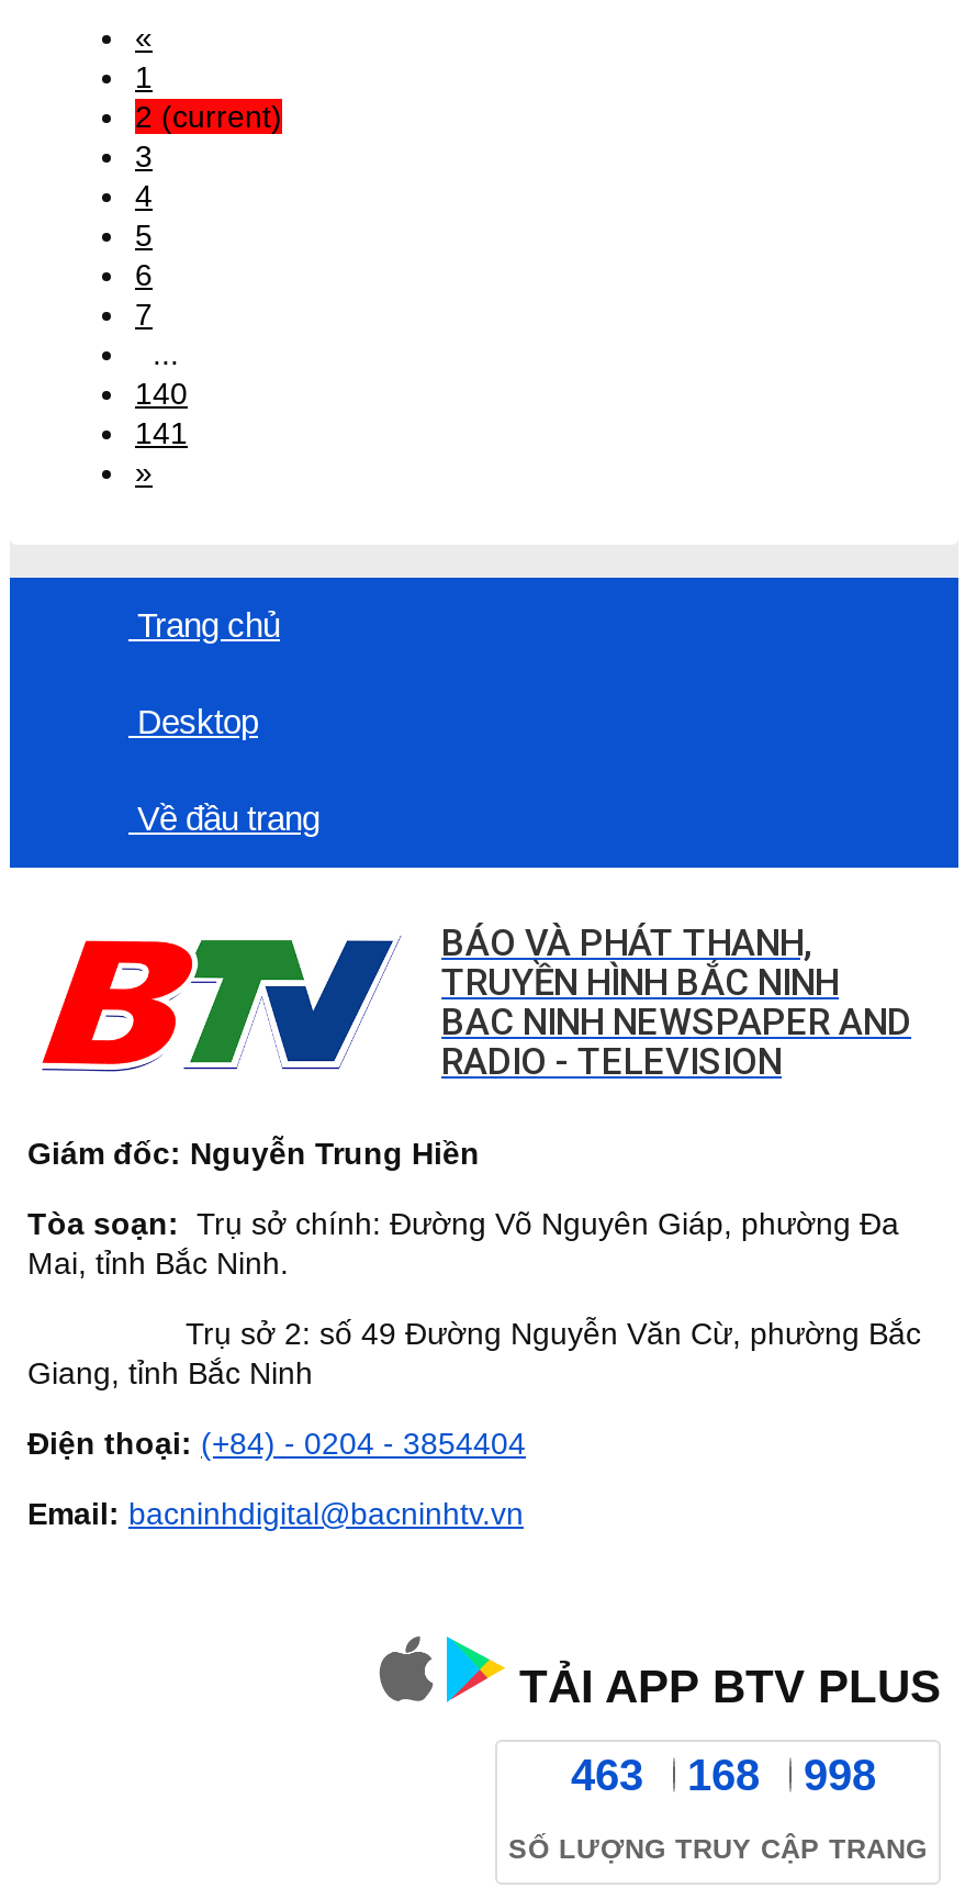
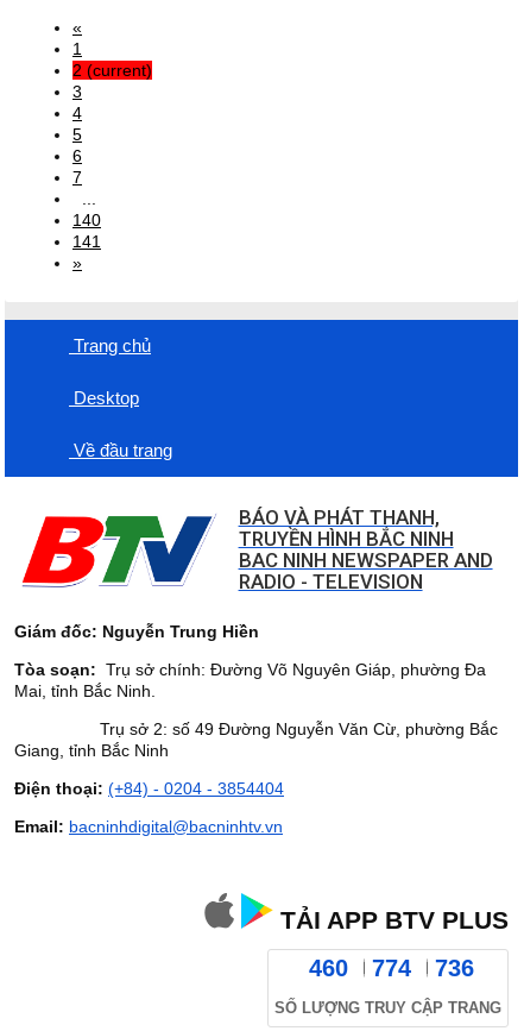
- 463
+ 460

- 168
+ 774

- 998
+ 736
